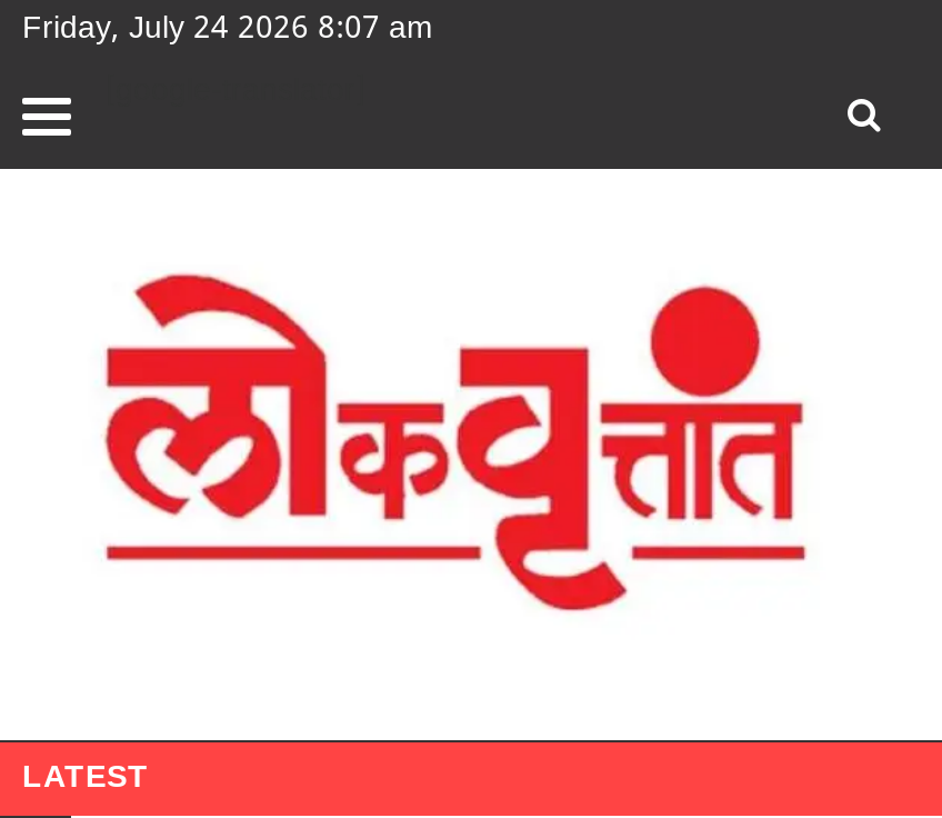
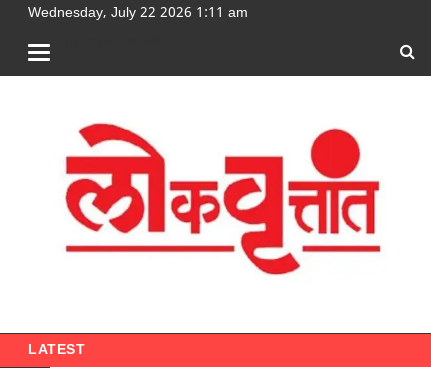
- Friday, July 24 2026 8:07 am
+ Wednesday, July 22 2026 1:11 am
